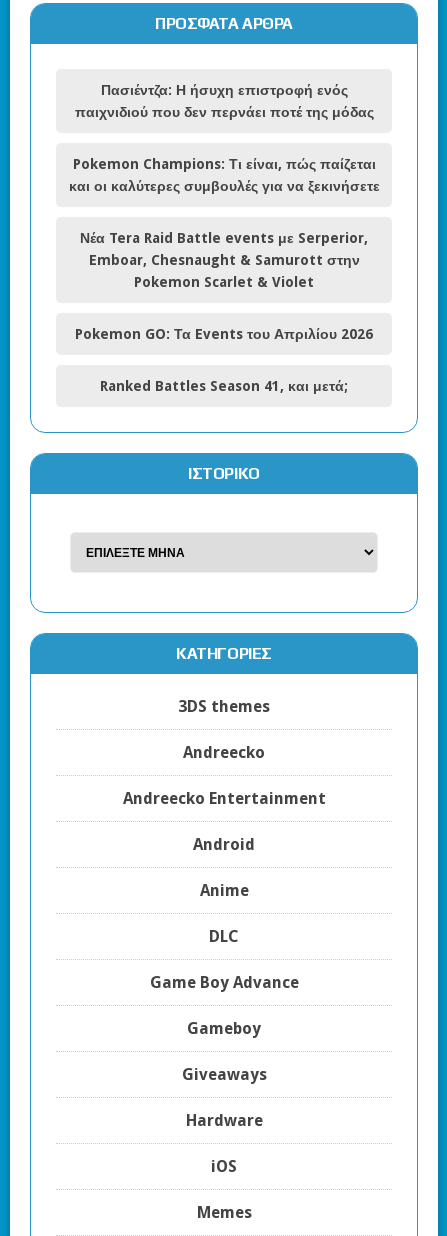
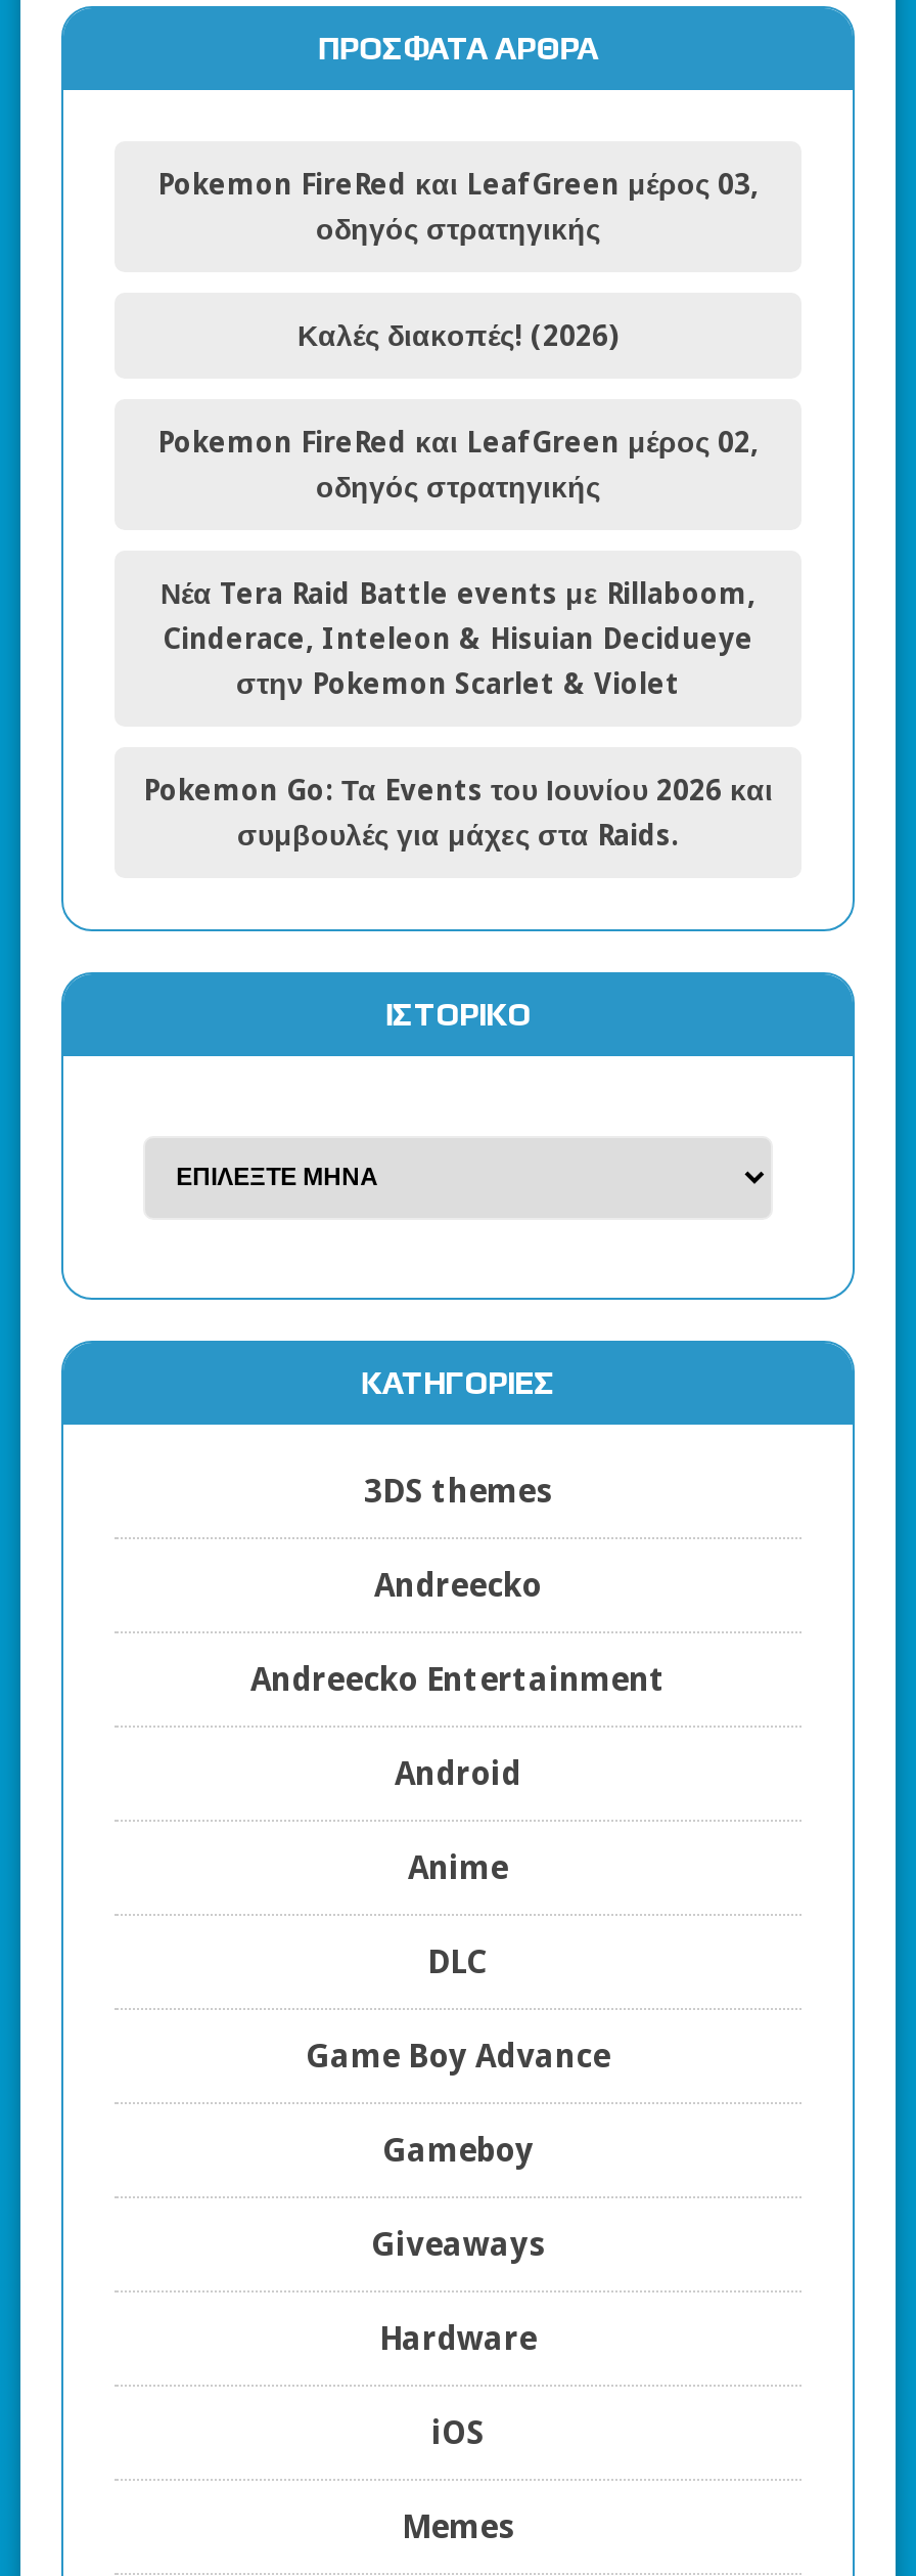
- Πασιέντζα: Η ήσυχη επιστροφή ενός
- παιχνιδιού που δεν περνάει ποτέ της μόδας
+ Pokemon FireRed και LeafGreen μέρος 03,
+ οδηγός στρατηγικής

- Pokemon Champions: Τι είναι, πώς παίζεται
- και οι καλύτερες συμβουλές για να ξεκινήσετε
+ Καλές διακοπές! (2026)

- Νέα Tera Raid Battle events με Serperior,
- Emboar, Chesnaught & Samurott στην
- Pokemon Scarlet & Violet
+ Pokemon FireRed και LeafGreen μέρος 02,
+ οδηγός στρατηγικής

- Pokemon GO: Τα Events του Απριλίου 2026
+ Νέα Tera Raid Battle events με Rillaboom,
+ Cinderace, Inteleon & Hisuian Decidueye
+ στην Pokemon Scarlet & Violet

- Ranked Battles Season 41, και μετά;
+ Pokemon Go: Τα Events του Ιουνίου 2026 και
+ συμβουλές για μάχες στα Raids.
